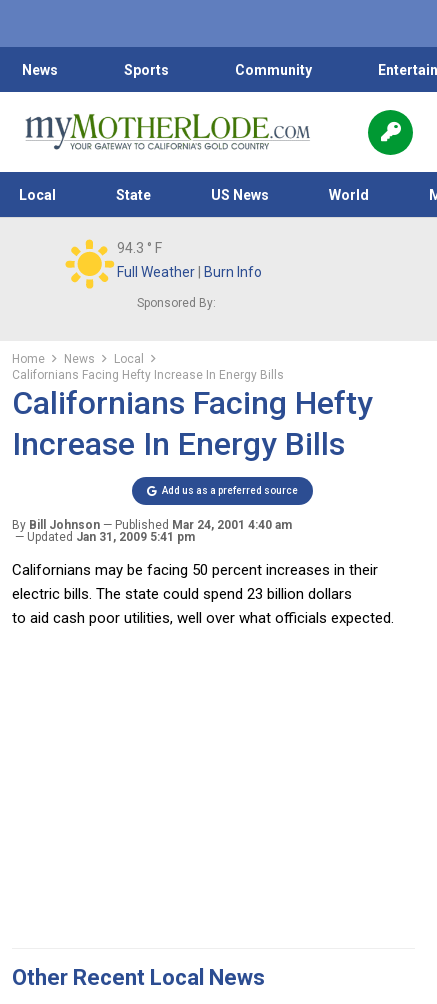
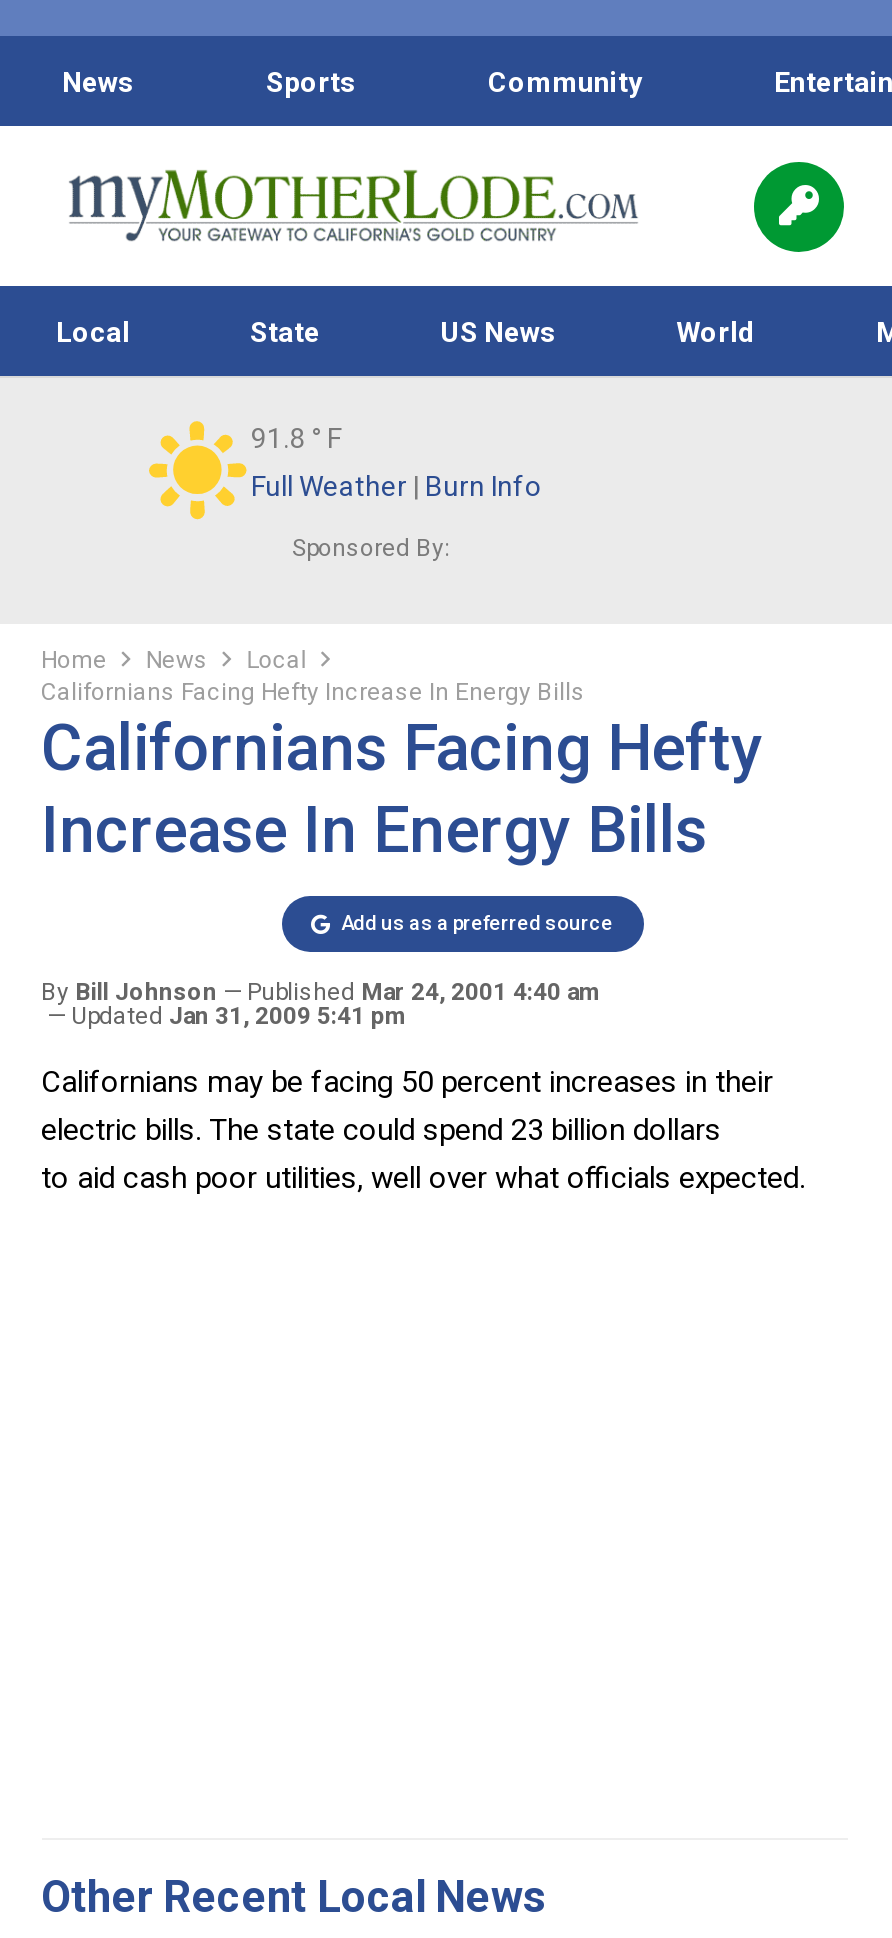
- 94.3 ° F
+ 91.8 ° F
